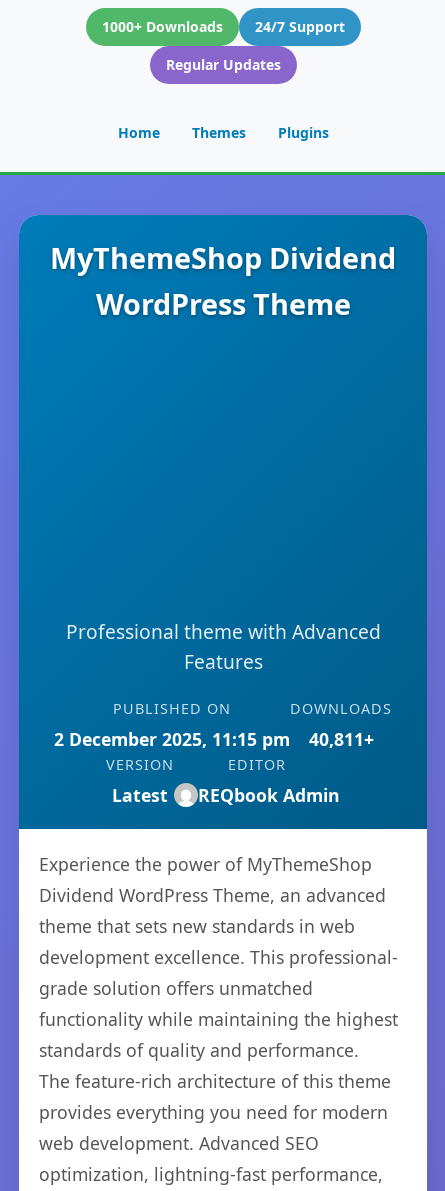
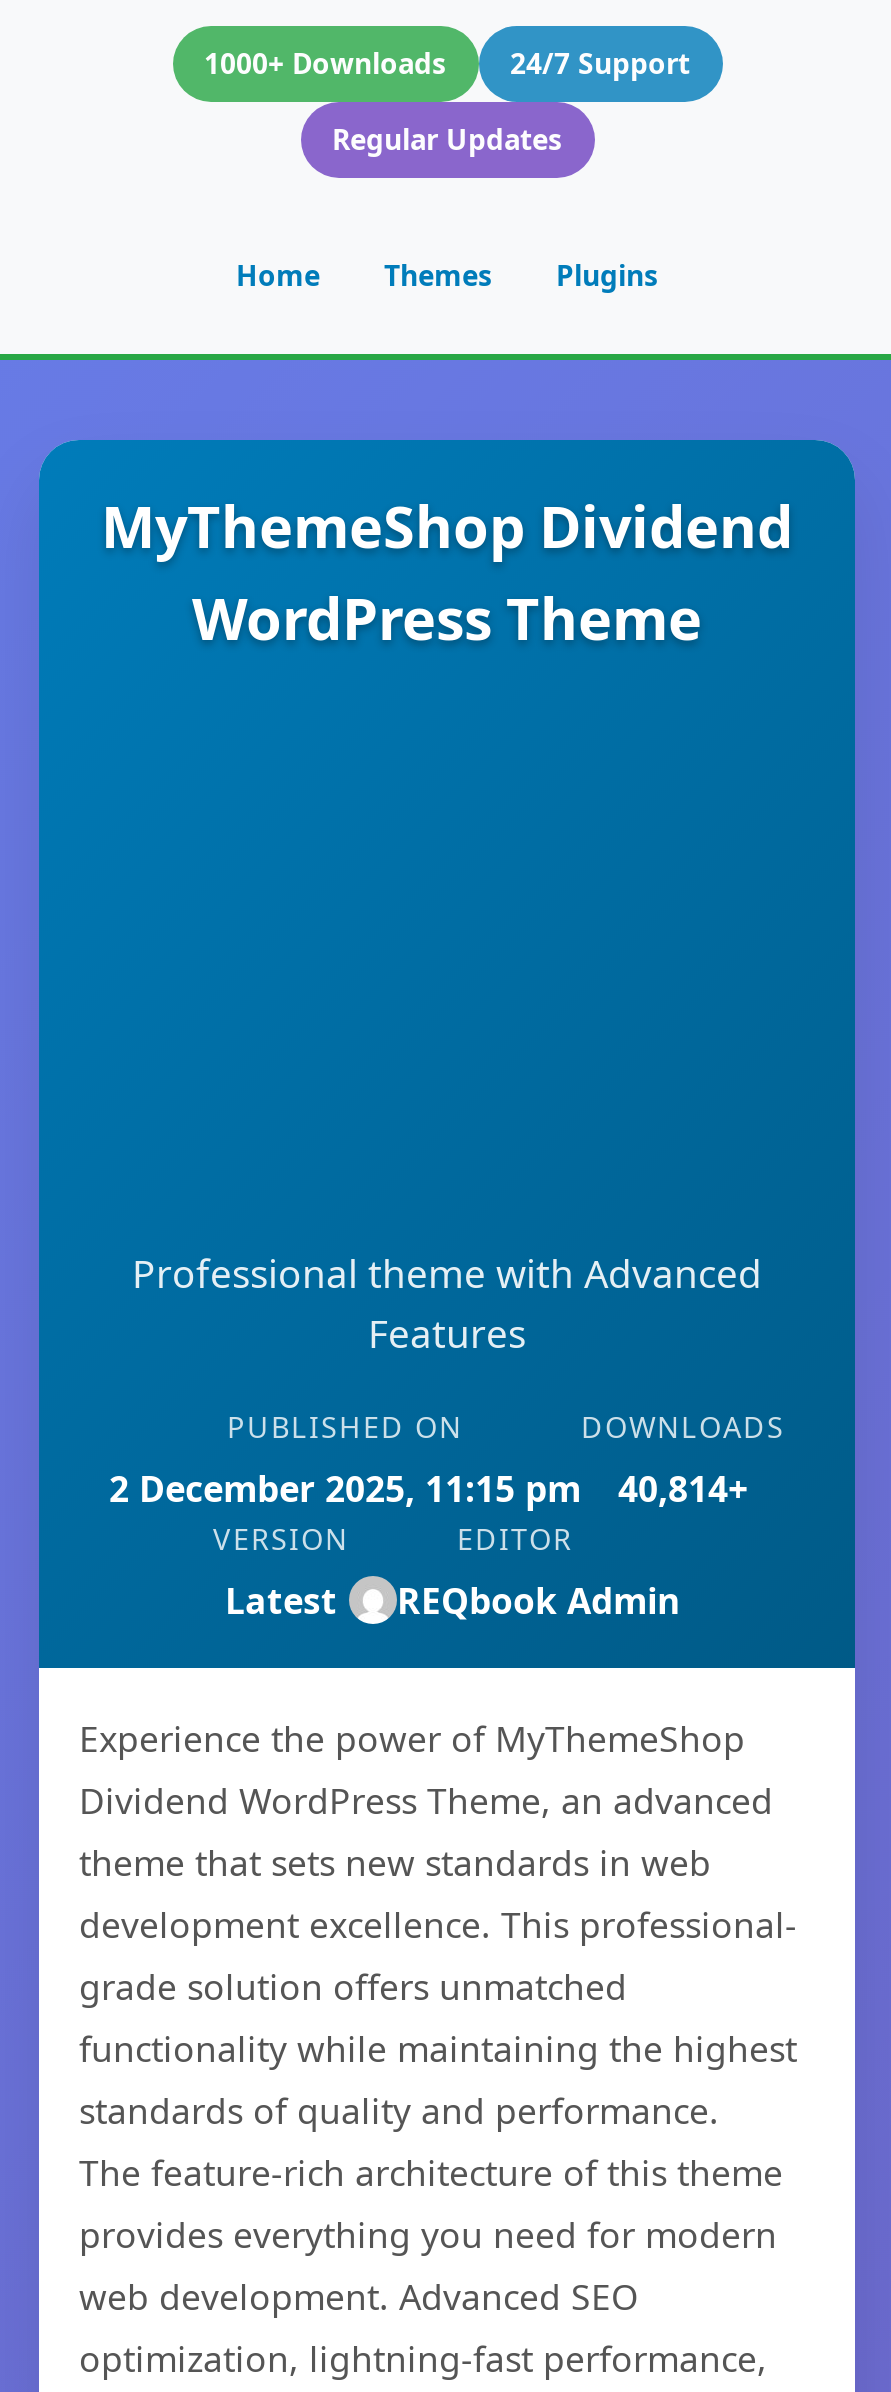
- 2 December 2025, 11:15 pm 40,811+
+ 2 December 2025, 11:15 pm 40,814+
